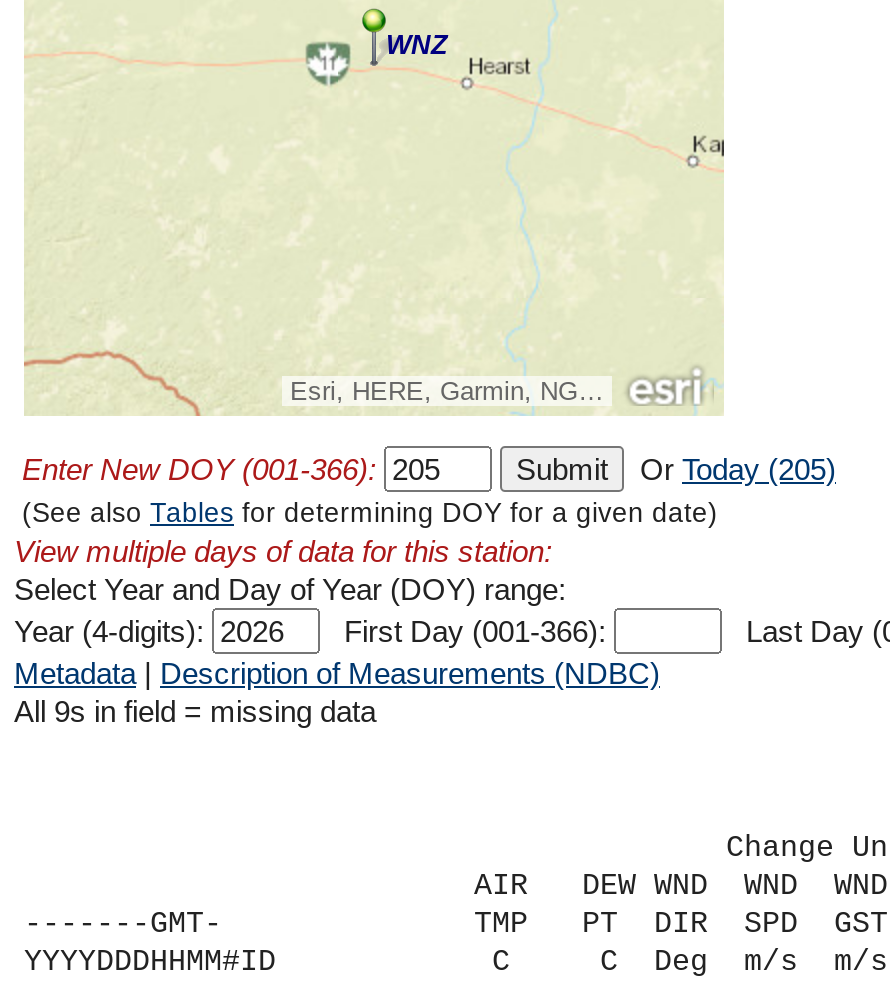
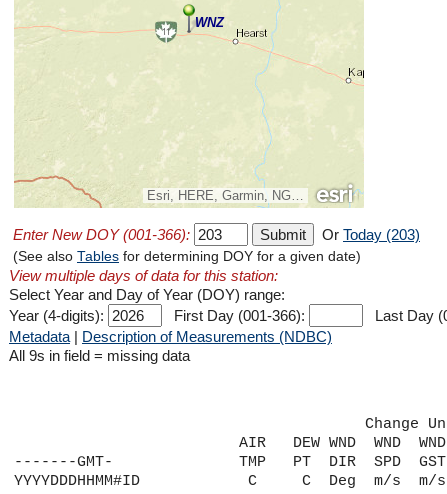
- Or Today (205)
+ Or Today (203)
